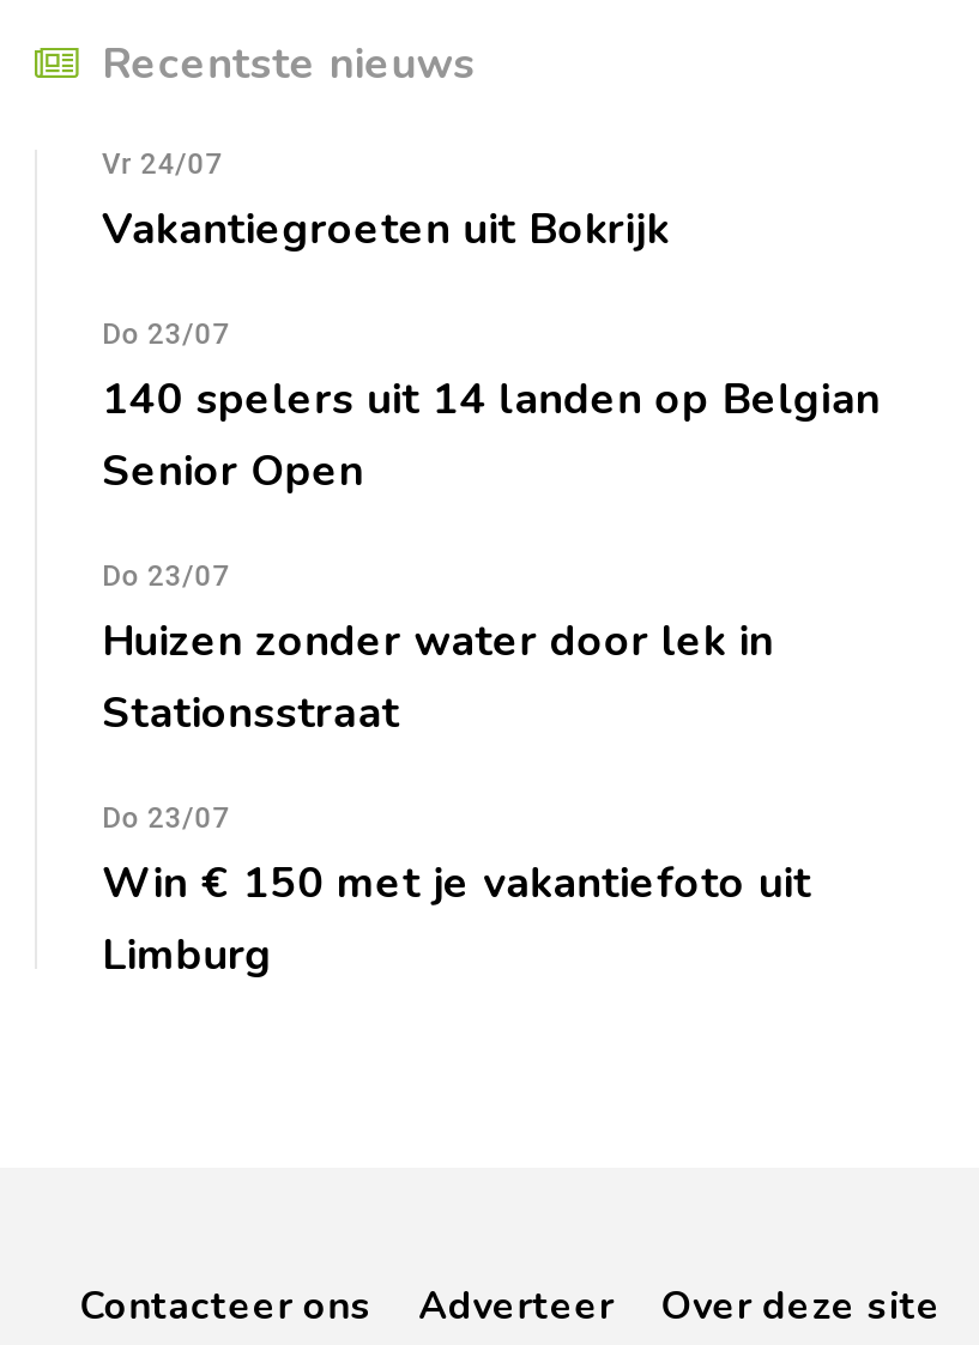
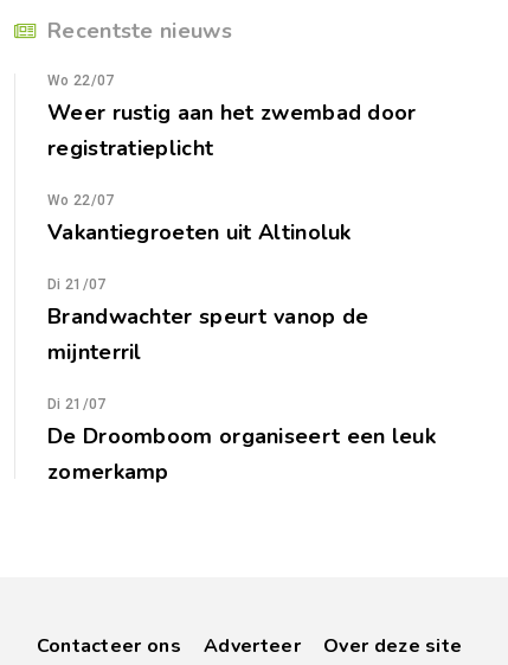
- Vr 24/07
- Vakantiegroeten uit Bokrijk
+ Wo 22/07
+ Weer rustig aan het zwembad door
+ registratieplicht

- Do 23/07
- 140 spelers uit 14 landen op Belgian
- Senior Open
+ Wo 22/07
+ Vakantiegroeten uit Altinoluk

- Do 23/07
- Huizen zonder water door lek in
- Stationsstraat
+ Di 21/07
+ Brandwachter speurt vanop de
+ mijnterril

- Do 23/07
- Win € 150 met je vakantiefoto uit
- Limburg
+ Di 21/07
+ De Droomboom organiseert een leuk
+ zomerkamp
